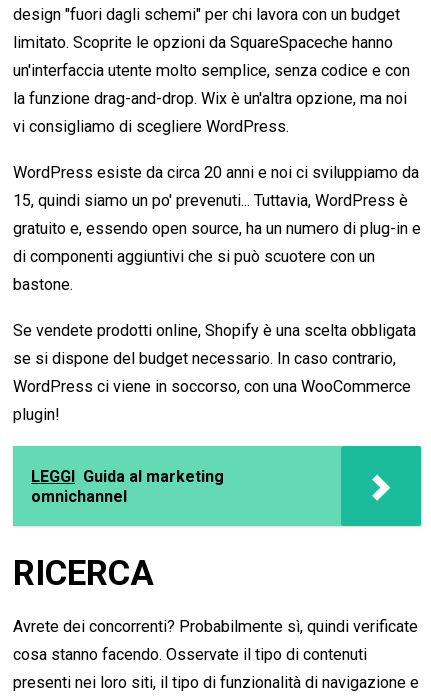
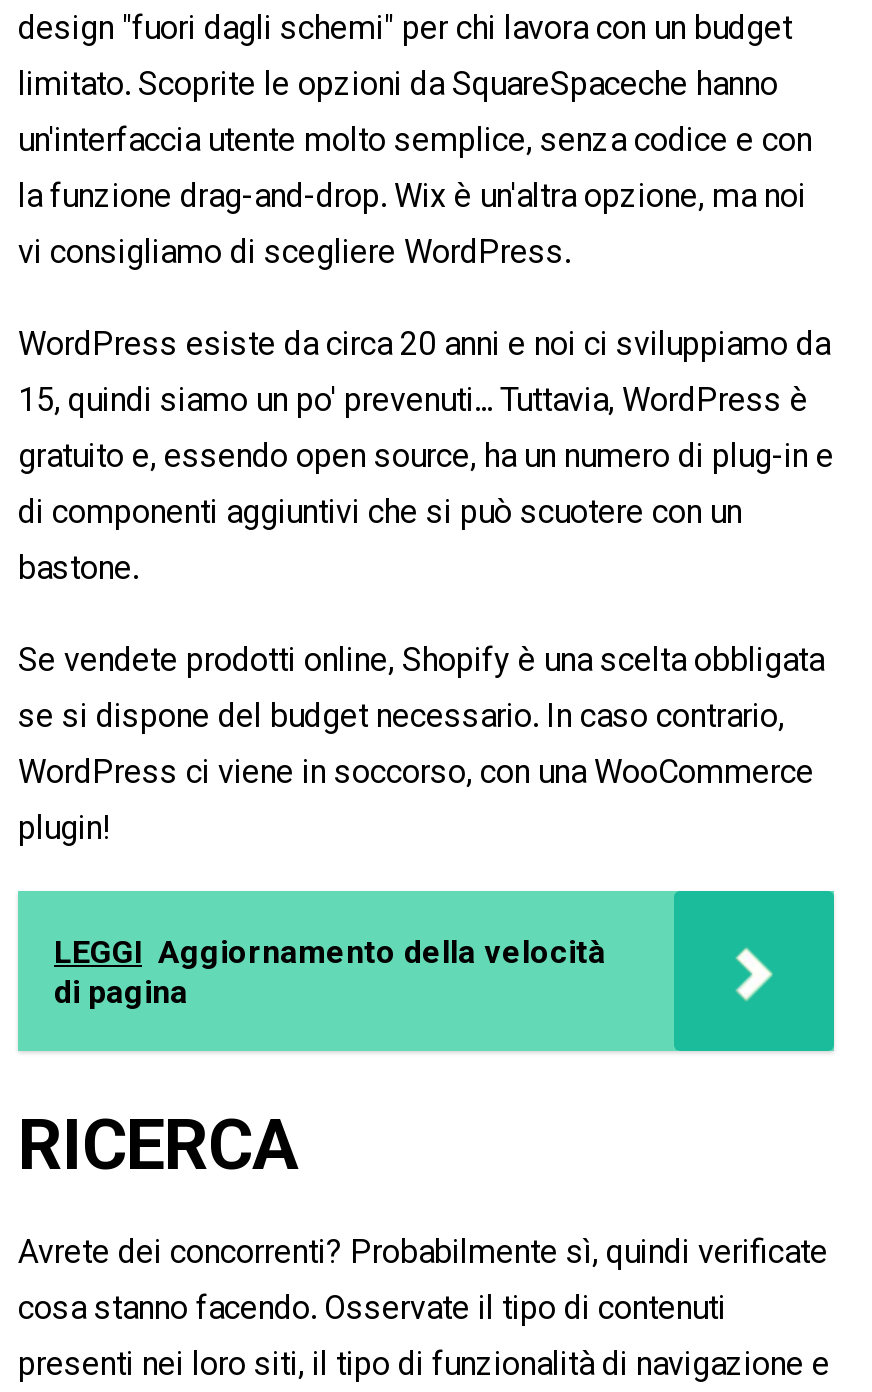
- LEGGI Guida al marketing
- omnichannel
+ LEGGI Aggiornamento della velocità
+ di pagina
